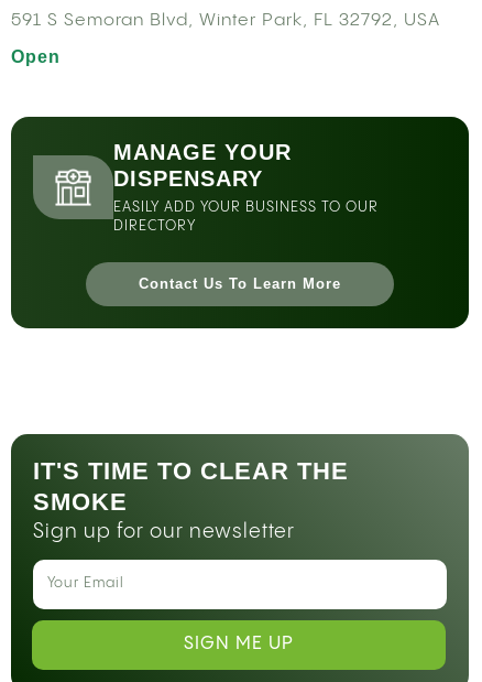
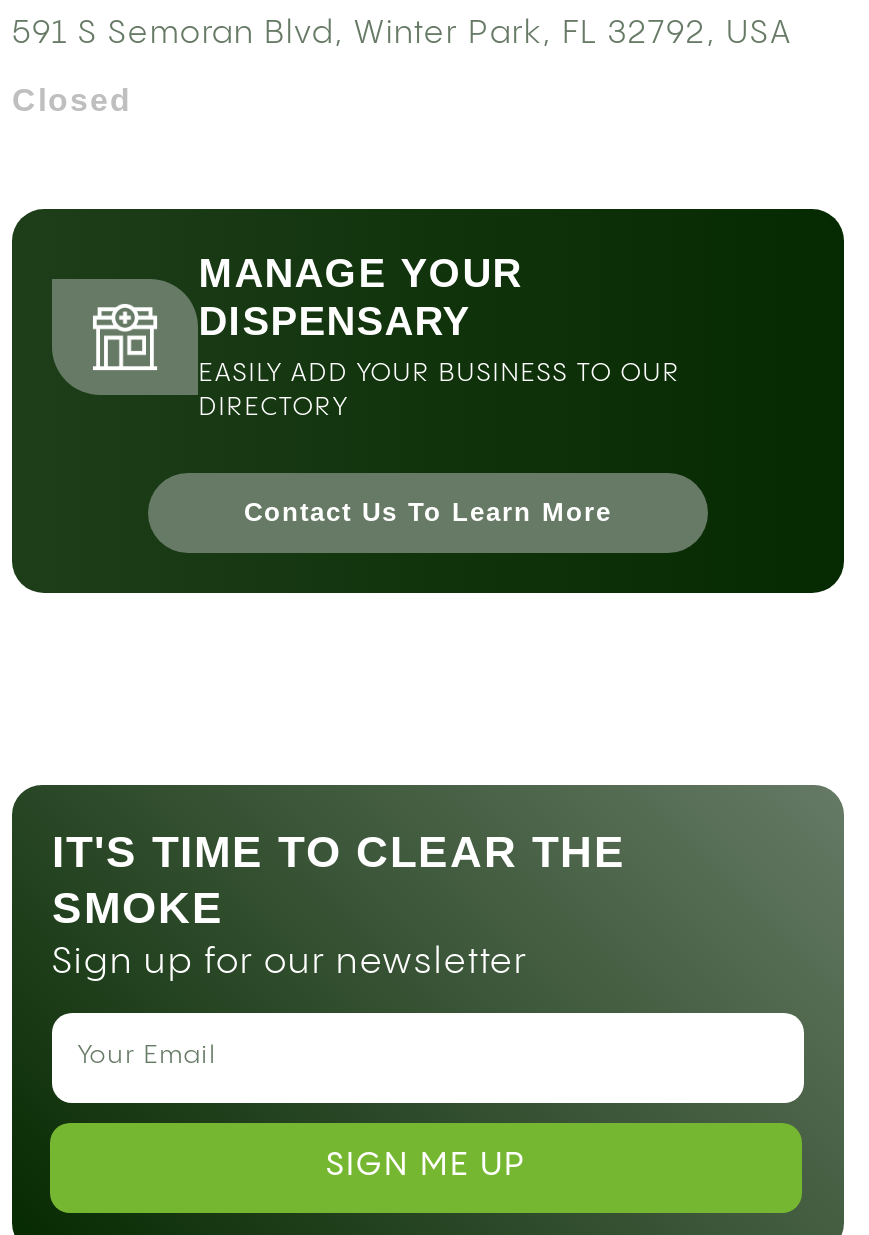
- Open
+ Closed
